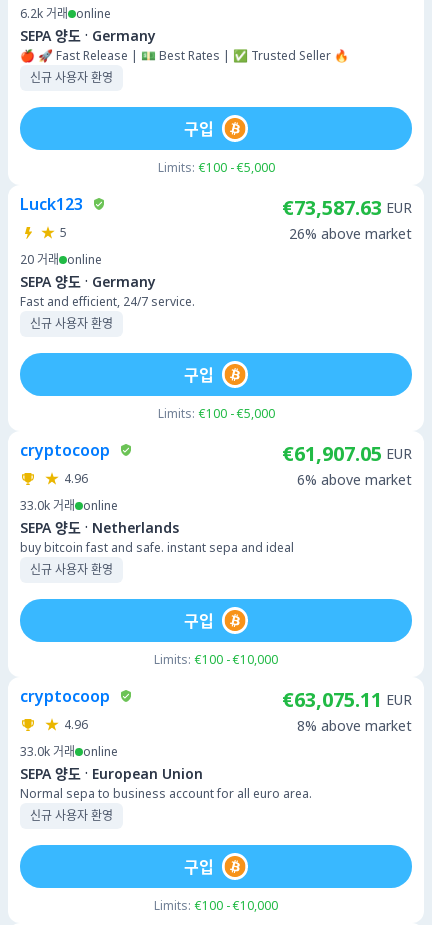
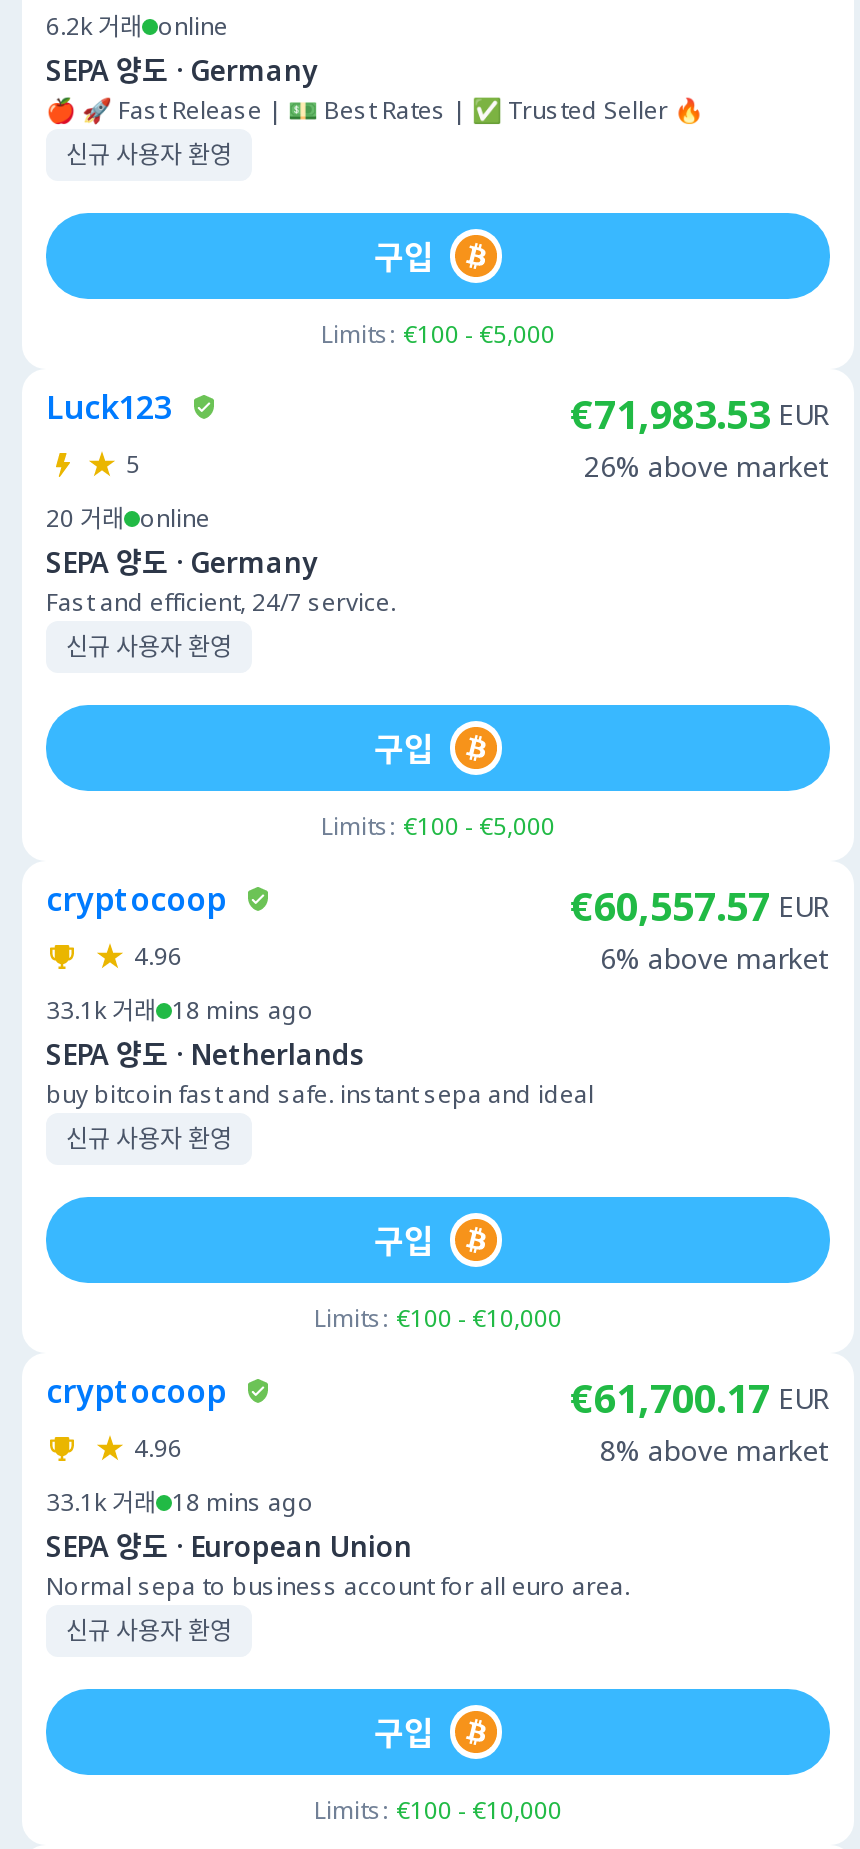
- €73,587.63 EUR
+ €71,983.53 EUR

- €61,907.05 EUR
+ €60,557.57 EUR

- 33.0k 거래 online
+ 33.1k 거래 18 mins ago

- €63,075.11 EUR
+ €61,700.17 EUR

- 33.0k 거래 online
+ 33.1k 거래 18 mins ago
